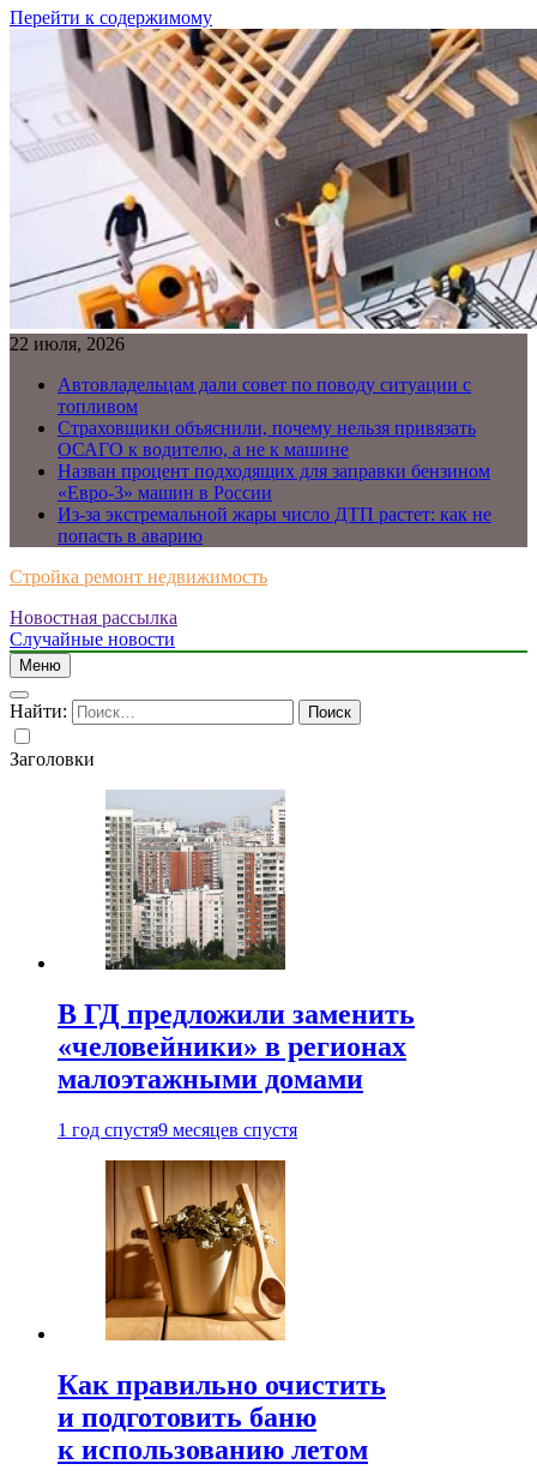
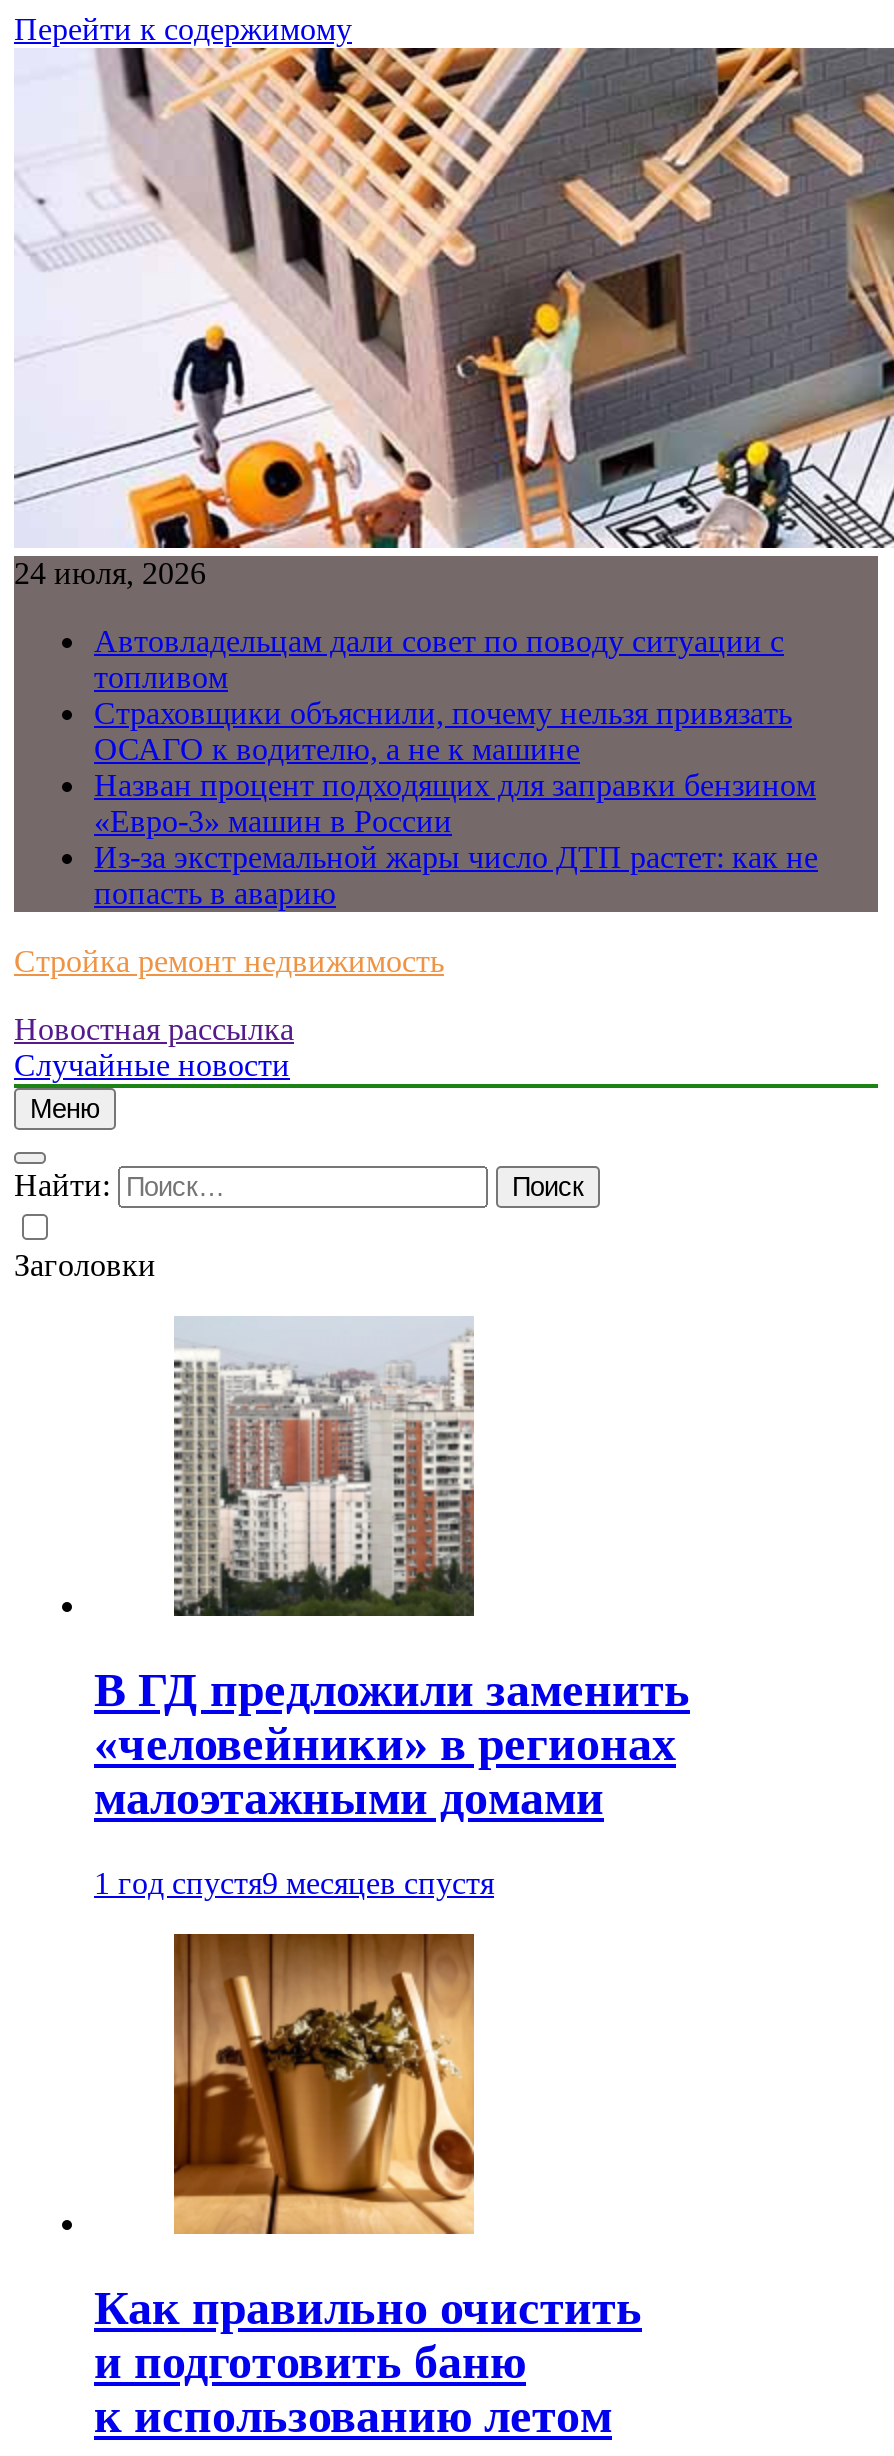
- 22 июля, 2026
+ 24 июля, 2026
